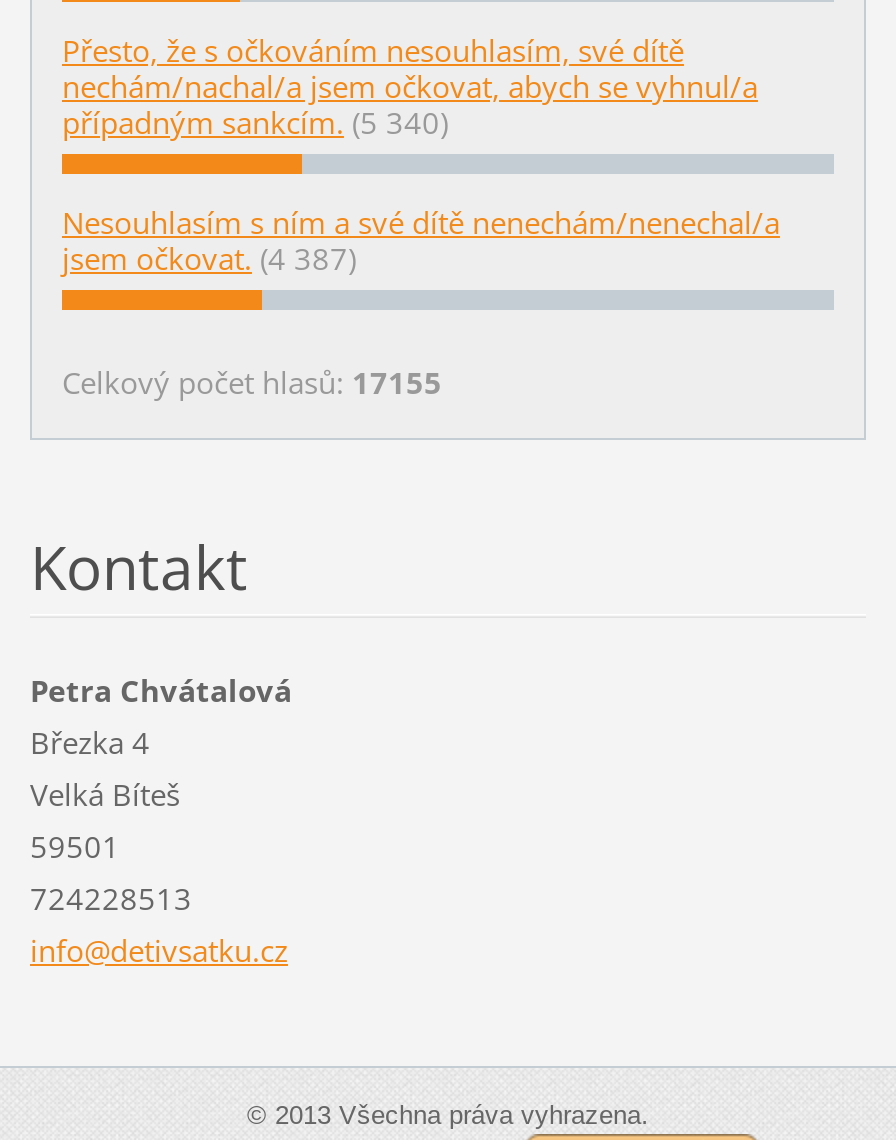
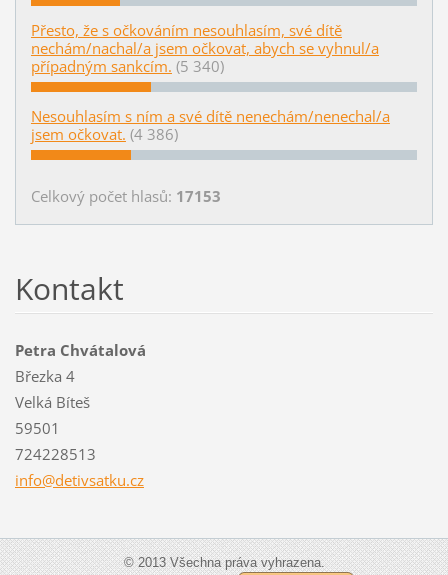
- jsem očkovat. (4 387)
+ jsem očkovat. (4 386)

- Celkový počet hlasů: 17155
+ Celkový počet hlasů: 17153
